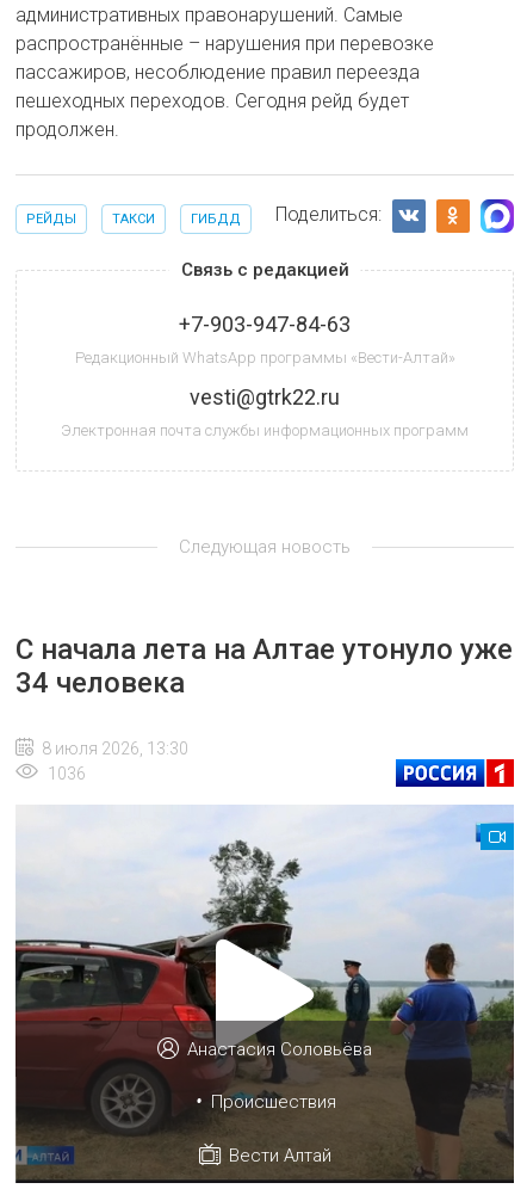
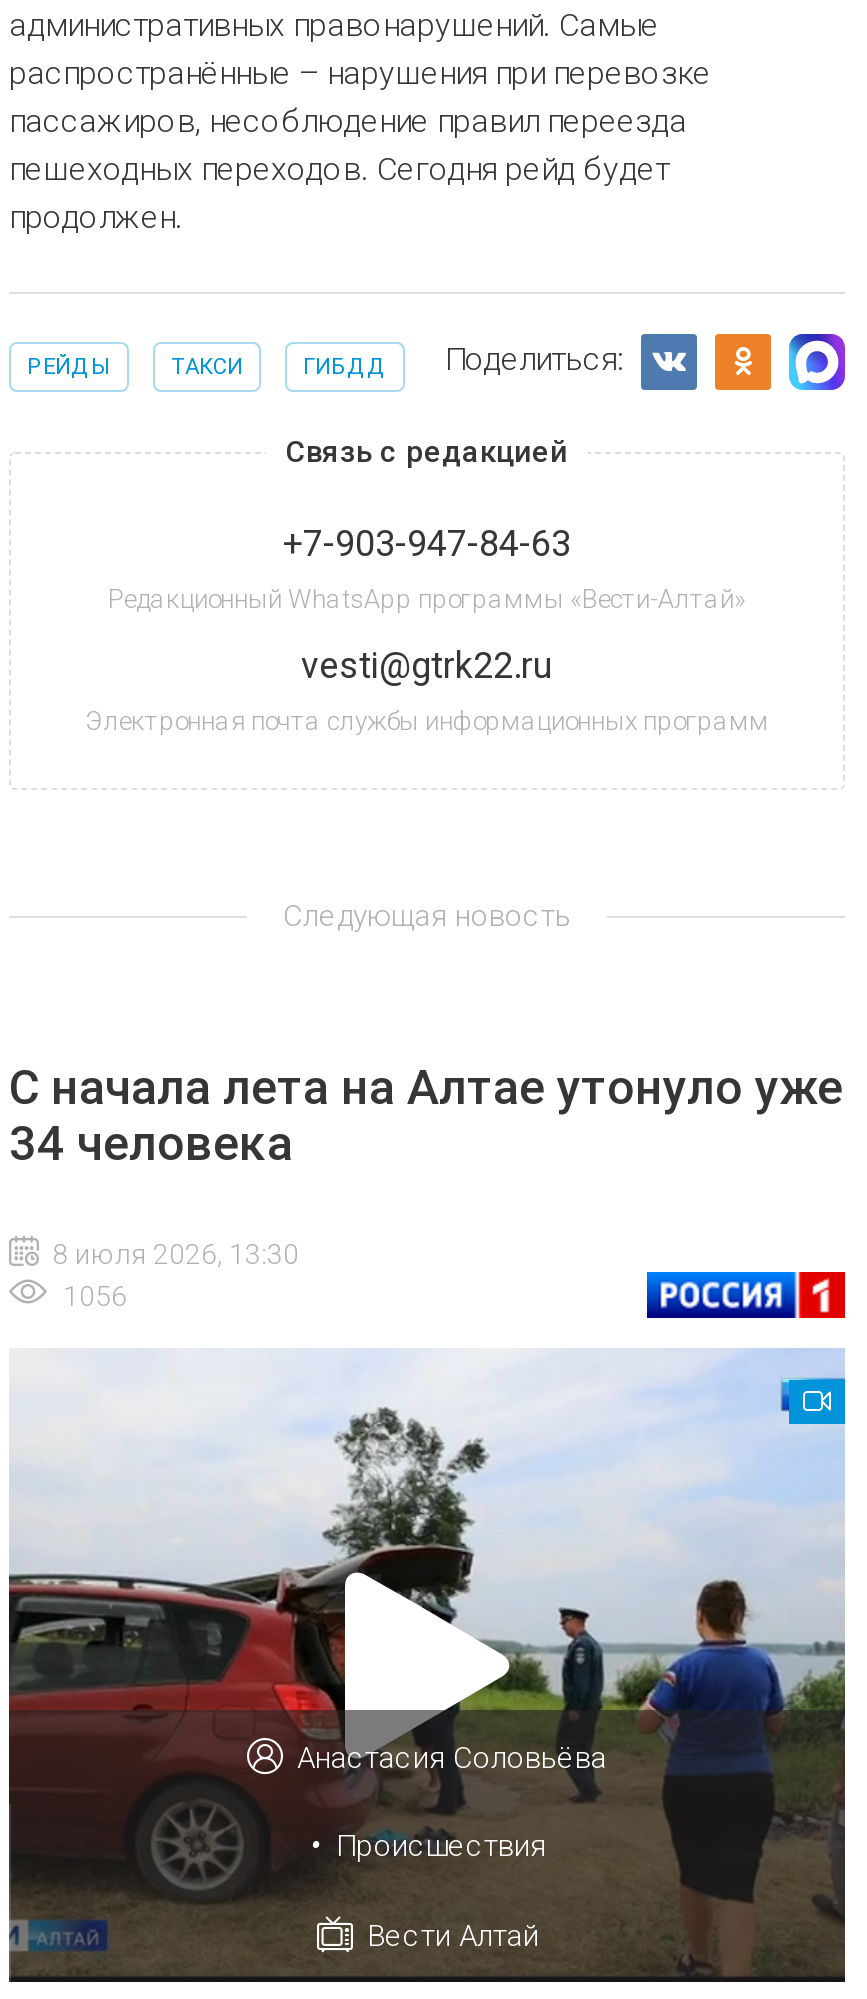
- 1036
+ 1056
